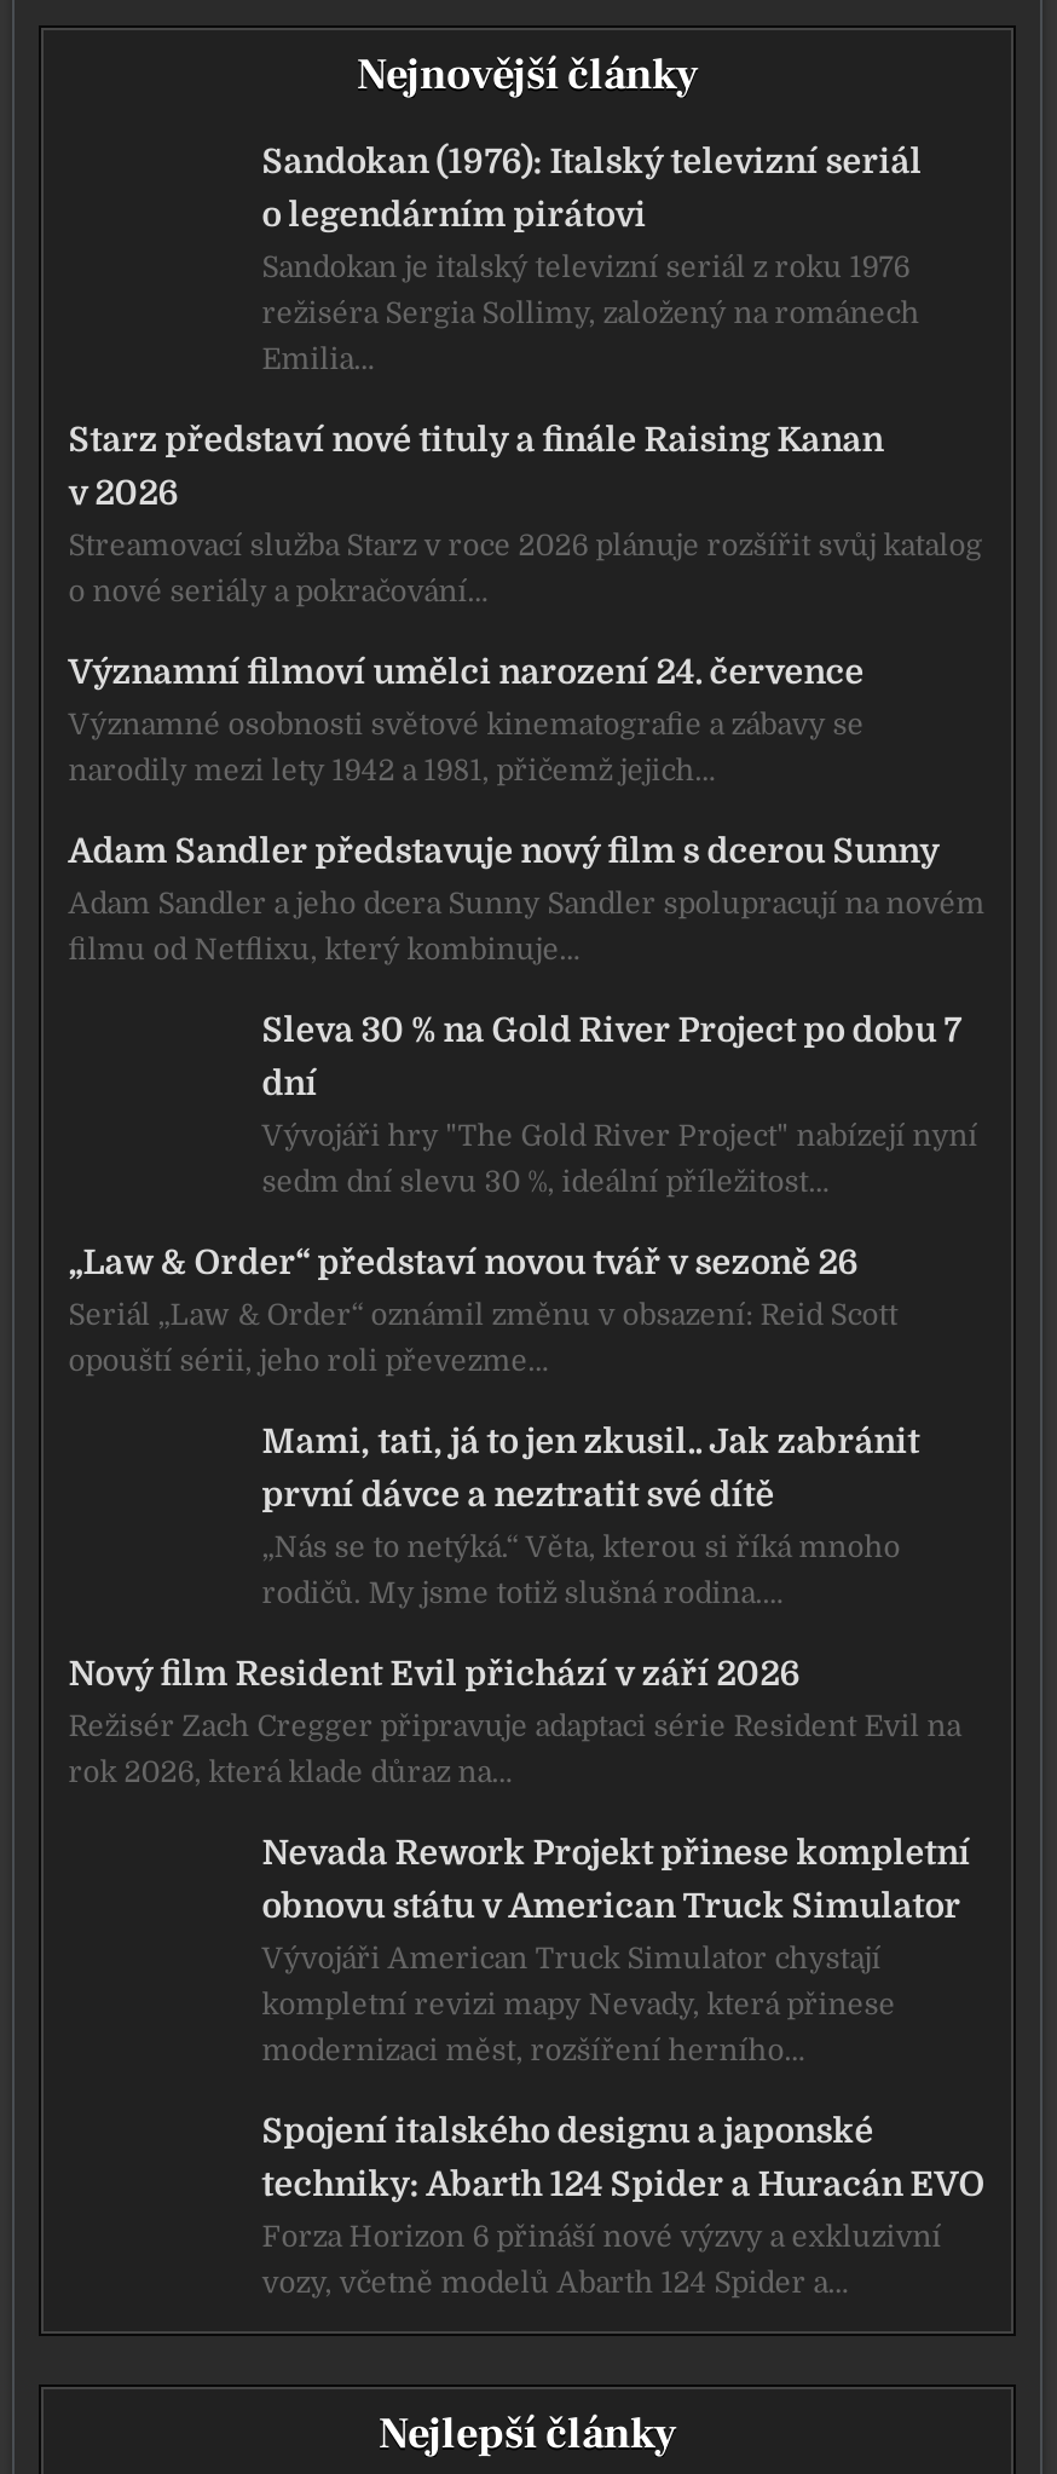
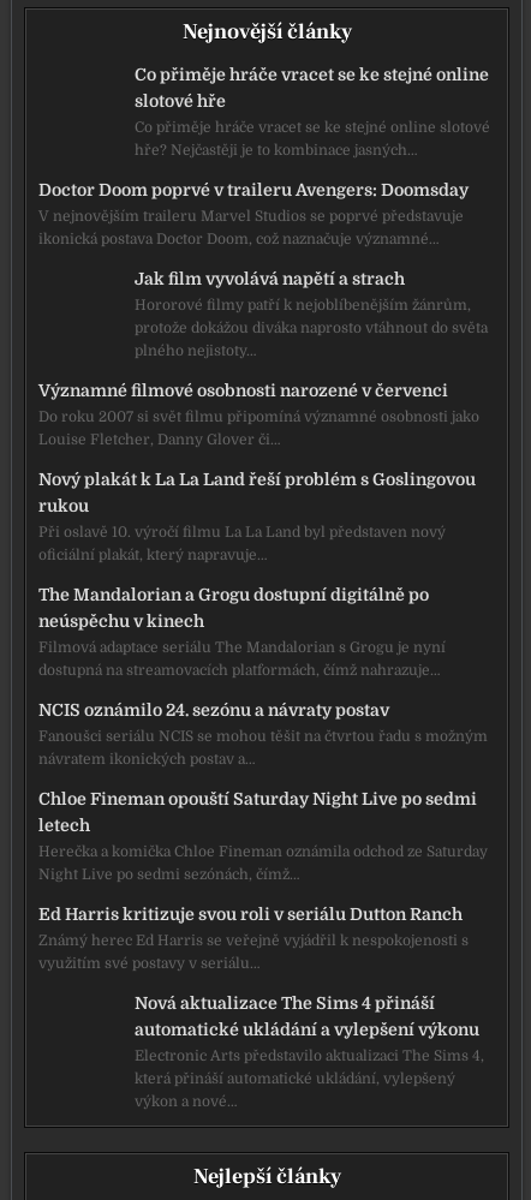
- Sandokan (1976): Italský televizní seriál
- o legendárním pirátovi
- Sandokan je italský televizní seriál z roku 1976
- režiséra Sergia Sollimy, založený na románech
- Emilia…
+ Co přiměje hráče vracet se ke stejné online
+ slotové hře
+ Co přiměje hráče vracet se ke stejné online slotové
+ hře? Nejčastěji je to kombinace jasných…

- Starz představí nové tituly a finále Raising Kanan
- v 2026
- Streamovací služba Starz v roce 2026 plánuje rozšířit svůj katalog
- o nové seriály a pokračování…
+ Doctor Doom poprvé v traileru Avengers: Doomsday
+ V nejnovějším traileru Marvel Studios se poprvé představuje
+ ikonická postava Doctor Doom, což naznačuje významné…

- Významní filmoví umělci narození 24. července
- Významné osobnosti světové kinematografie a zábavy se
- narodily mezi lety 1942 a 1981, přičemž jejich…
+ Jak film vyvolává napětí a strach
+ Hororové filmy patří k nejoblíbenějším žánrům,
+ protože dokážou diváka naprosto vtáhnout do světa
+ plného nejistoty…

- Adam Sandler představuje nový film s dcerou Sunny
- Adam Sandler a jeho dcera Sunny Sandler spolupracují na novém
- filmu od Netflixu, který kombinuje…
+ Významné filmové osobnosti narozené v červenci
+ Do roku 2007 si svět filmu připomíná významné osobnosti jako
+ Louise Fletcher, Danny Glover či…

- Sleva 30 % na Gold River Project po dobu 7
- dní
- Vývojáři hry "The Gold River Project" nabízejí nyní
- sedm dní slevu 30 %, ideální příležitost…
+ Nový plakát k La La Land řeší problém s Goslingovou
+ rukou
+ Při oslavě 10. výročí filmu La La Land byl představen nový
+ oficiální plakát, který napravuje…

- „Law & Order“ představí novou tvář v sezoně 26
- Seriál „Law & Order“ oznámil změnu v obsazení: Reid Scott
- opouští sérii, jeho roli převezme…
+ The Mandalorian a Grogu dostupní digitálně po
+ neúspěchu v kinech
+ Filmová adaptace seriálu The Mandalorian s Grogu je nyní
+ dostupná na streamovacích platformách, čímž nahrazuje…

- Mami, tati, já to jen zkusil.. Jak zabránit
- první dávce a neztratit své dítě
- „Nás se to netýká.“ Věta, kterou si říká mnoho
- rodičů. My jsme totiž slušná rodina.…
+ NCIS oznámilo 24. sezónu a návraty postav
+ Fanoušci seriálu NCIS se mohou těšit na čtvrtou řadu s možným
+ návratem ikonických postav a…

- Nový film Resident Evil přichází v září 2026
- Režisér Zach Cregger připravuje adaptaci série Resident Evil na
- rok 2026, která klade důraz na…
+ Chloe Fineman opouští Saturday Night Live po sedmi
+ letech
+ Herečka a komička Chloe Fineman oznámila odchod ze Saturday
+ Night Live po sedmi sezónách, čímž…

- Nevada Rework Projekt přinese kompletní
- obnovu státu v American Truck Simulator
- Vývojáři American Truck Simulator chystají
- kompletní revizi mapy Nevady, která přinese
- modernizaci měst, rozšíření herního…
+ Ed Harris kritizuje svou roli v seriálu Dutton Ranch
+ Známý herec Ed Harris se veřejně vyjádřil k nespokojenosti s
+ využitím své postavy v seriálu…

- Spojení italského designu a japonské
- techniky: Abarth 124 Spider a Huracán EVO
- Forza Horizon 6 přináší nové výzvy a exkluzivní
- vozy, včetně modelů Abarth 124 Spider a…
+ Nová aktualizace The Sims 4 přináší
+ automatické ukládání a vylepšení výkonu
+ Electronic Arts představilo aktualizaci The Sims 4,
+ která přináší automatické ukládání, vylepšený
+ výkon a nové…
